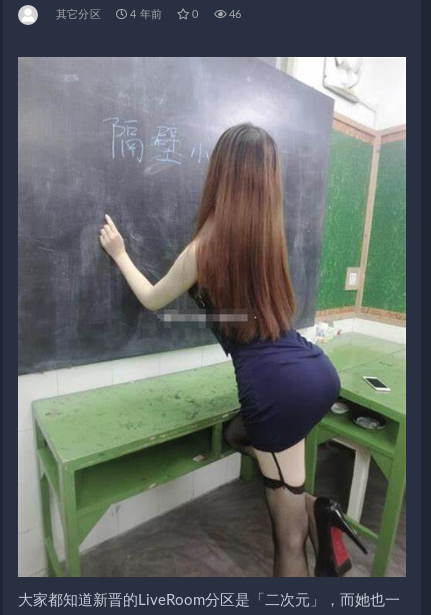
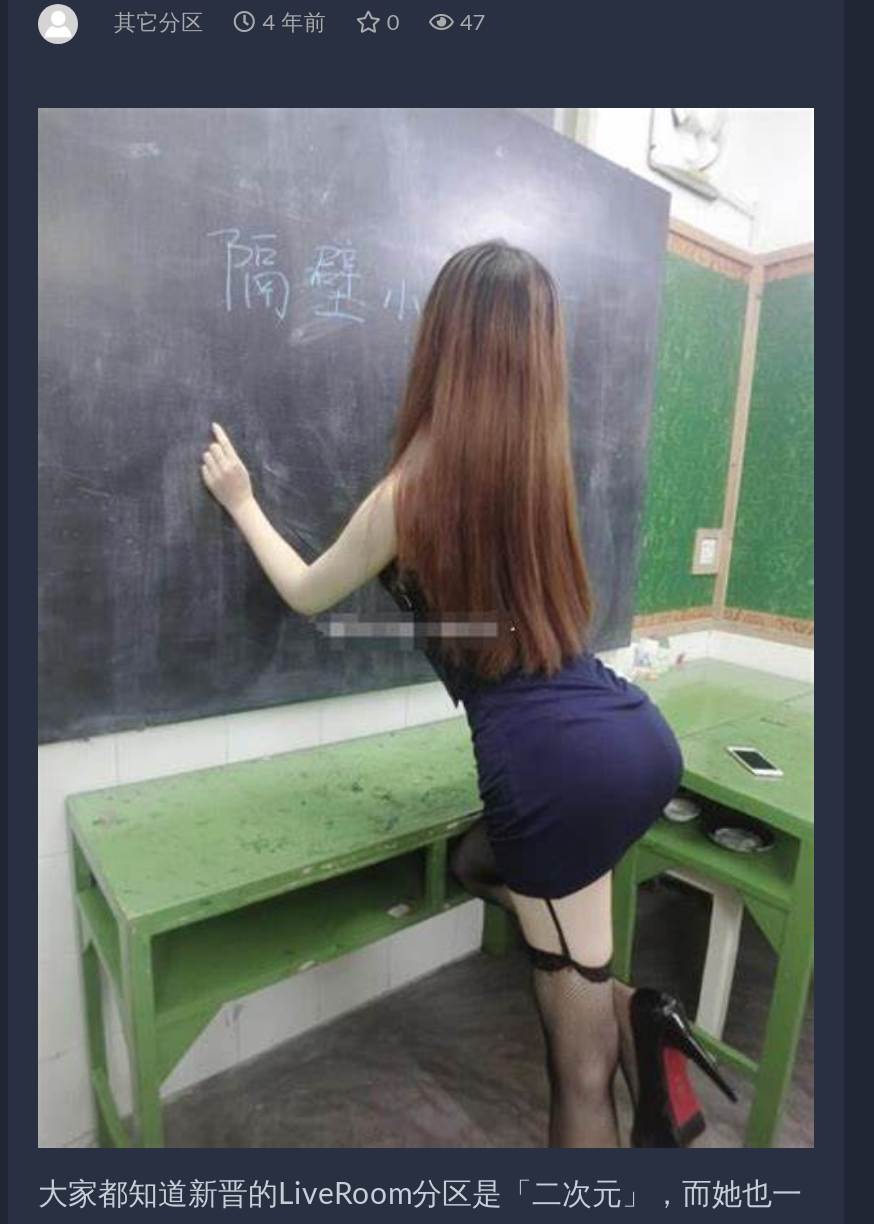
- 46
+ 47
